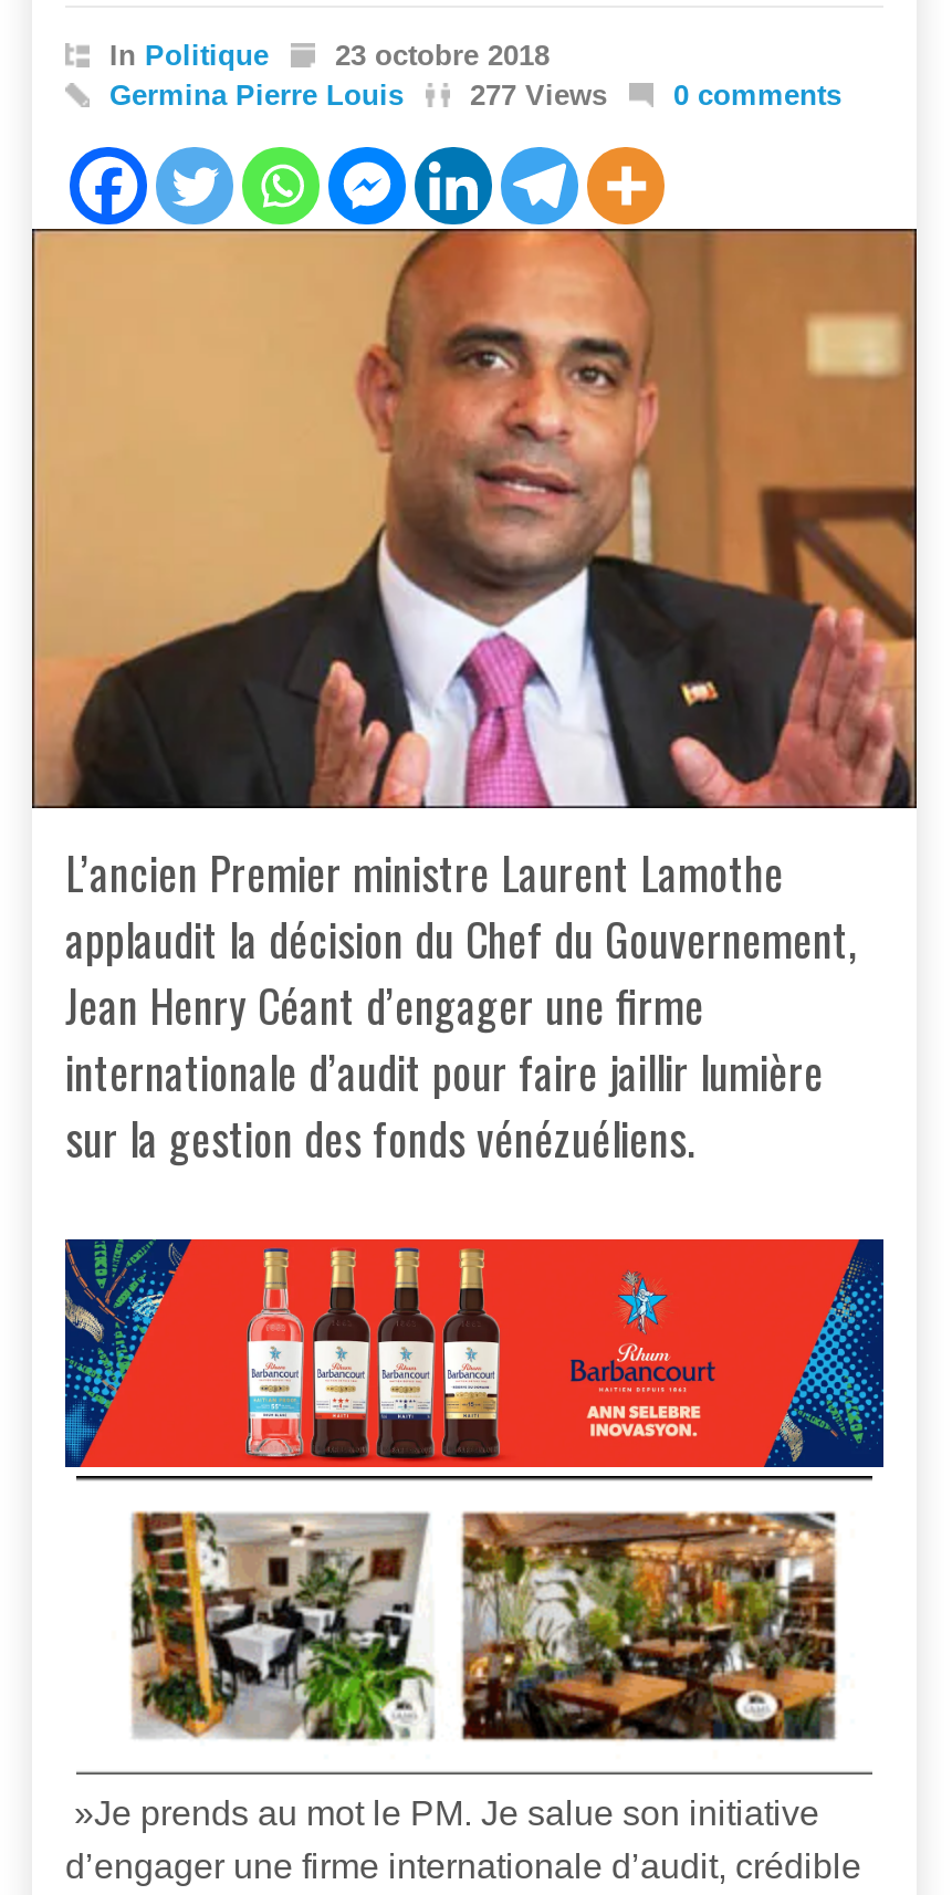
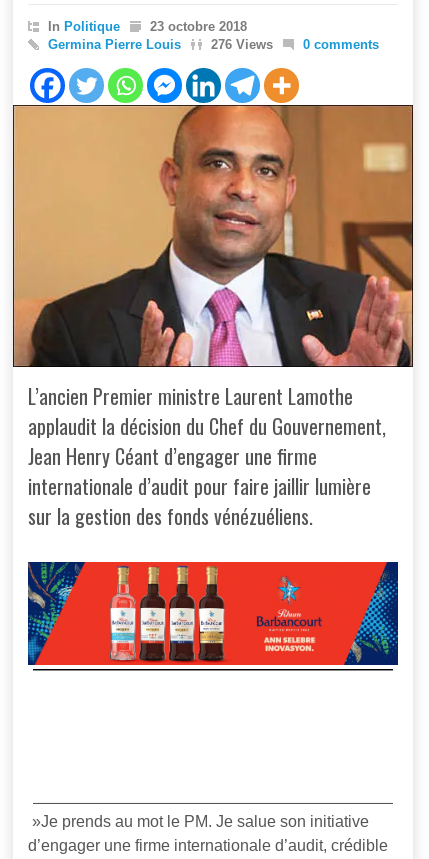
- Germina Pierre Louis 277 Views 0 comments
+ Germina Pierre Louis 276 Views 0 comments

- [image]

- [image]
